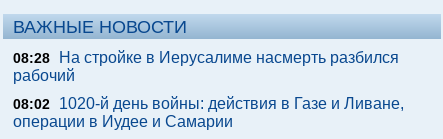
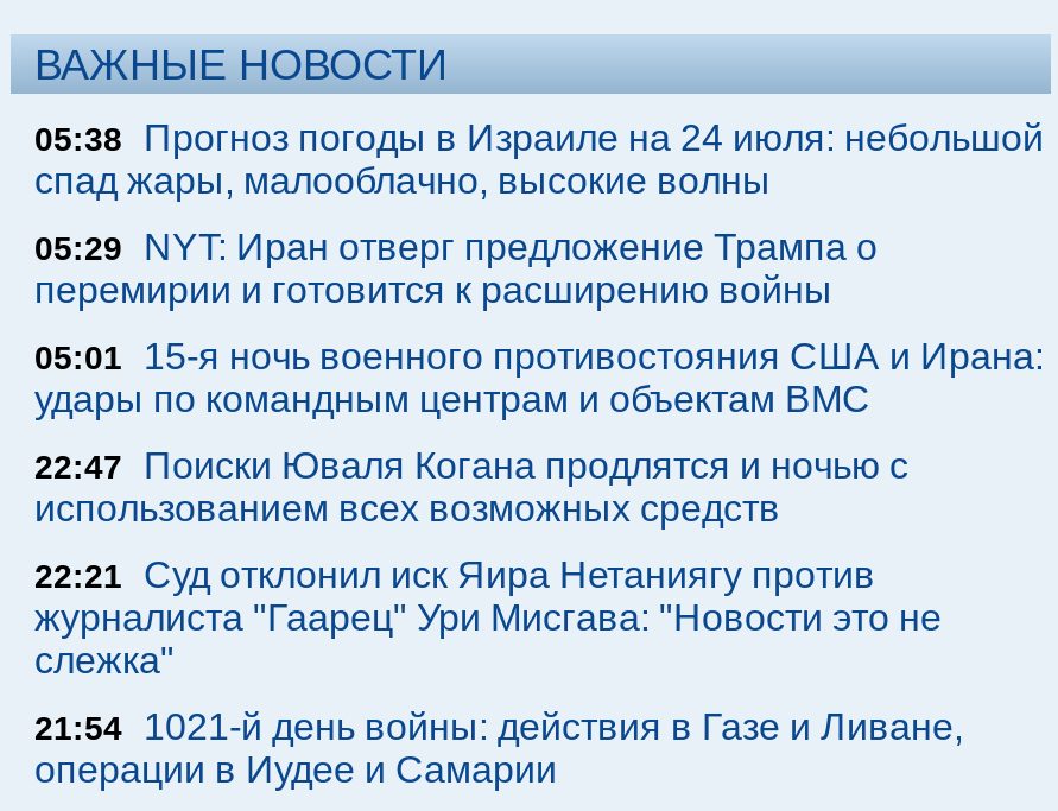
- 08:28 На стройке в Иерусалиме насмерть разбился
- рабочий
- 08:02 1020-й день войны: действия в Газе и Ливане,
+ 05:38 Прогноз погоды в Израиле на 24 июля: небольшой
+ спад жары, малооблачно, высокие волны
+ 05:29 NYT: Иран отверг предложение Трампа о
+ перемирии и готовится к расширению войны
+ 05:01 15-я ночь военного противостояния США и Ирана:
+ удары по командным центрам и объектам ВМС
+ 22:47 Поиски Юваля Когана продлятся и ночью с
+ использованием всех возможных средств
+ 22:21 Суд отклонил иск Яира Нетаниягу против
+ журналиста "Гаарец" Ури Мисгава: "Новости это не
+ слежка"
+ 21:54 1021-й день войны: действия в Газе и Ливане,
